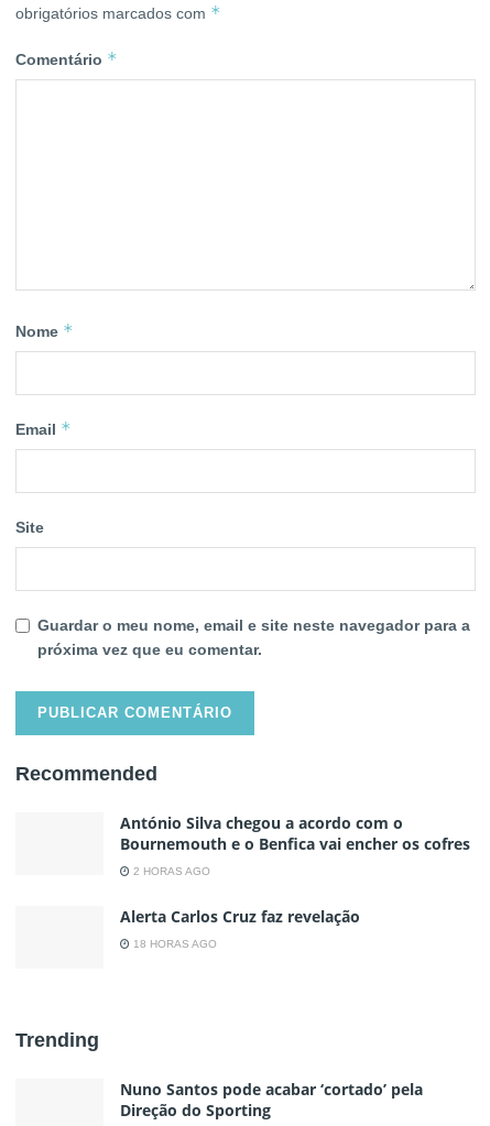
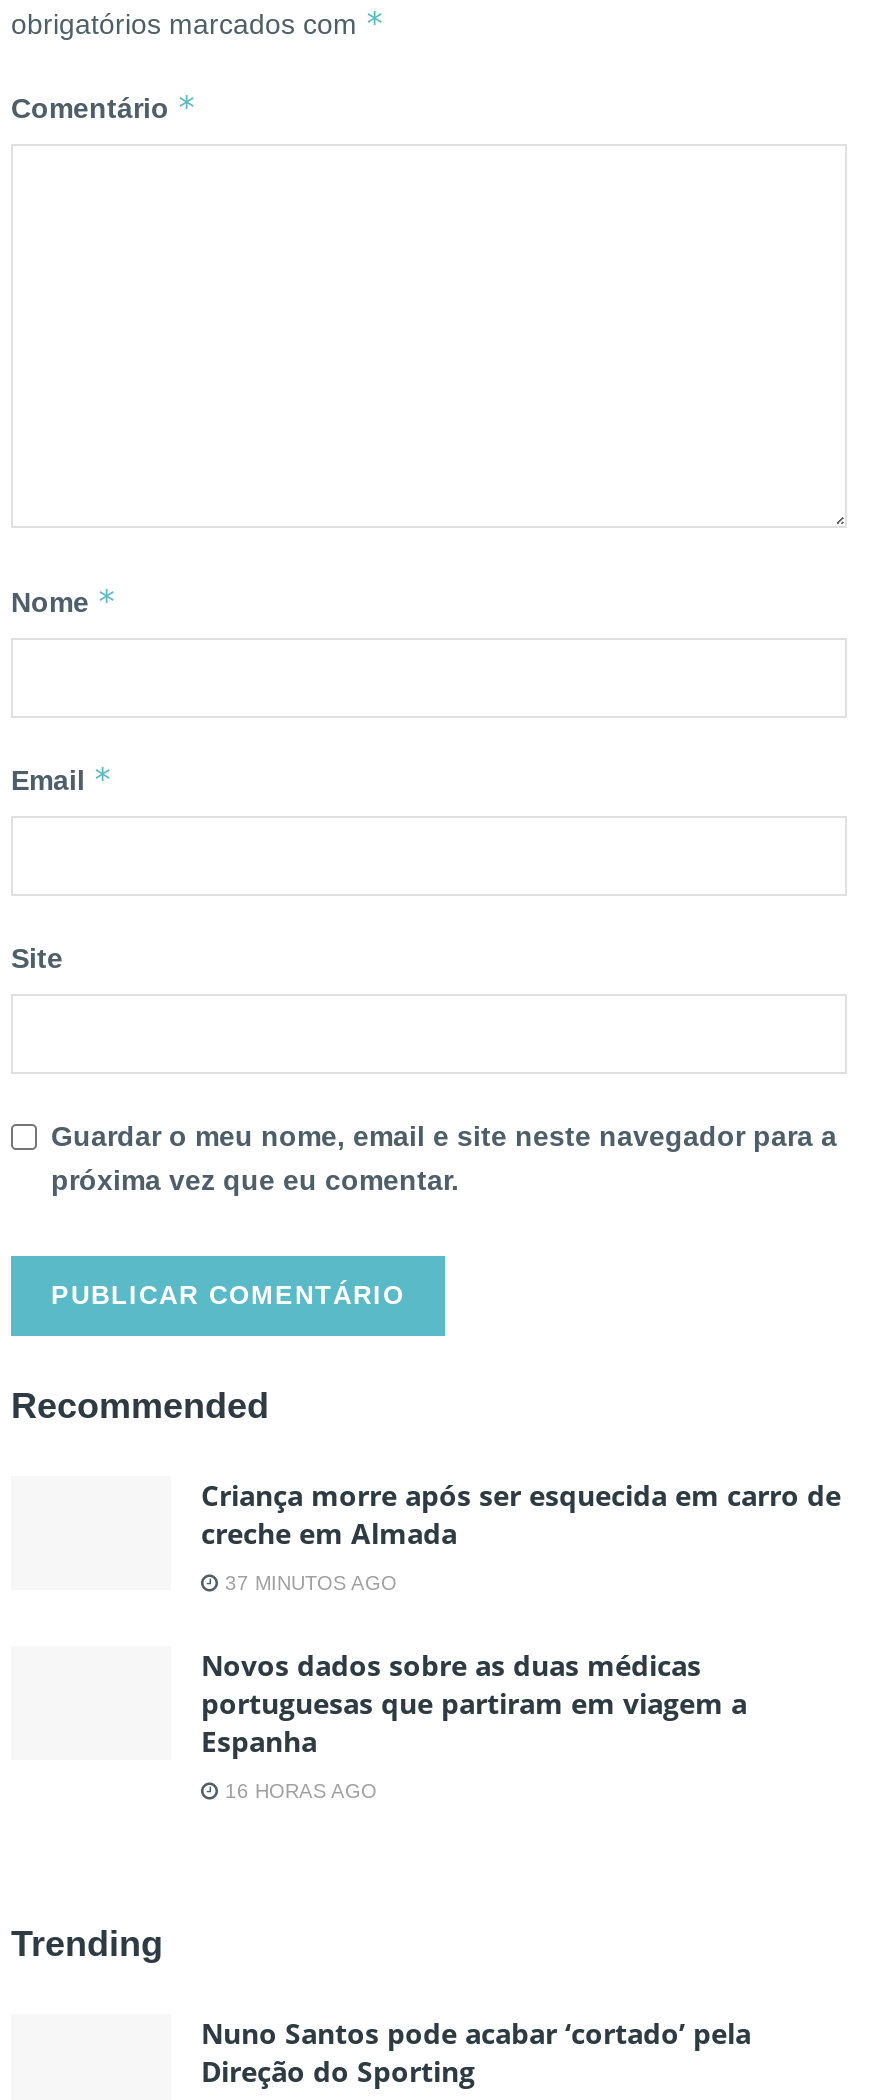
- António Silva chegou a acordo com o
- Bournemouth e o Benfica vai encher os cofres
+ Criança morre após ser esquecida em carro de
+ creche em Almada

- 2 HORAS AGO
+ 37 MINUTOS AGO

- Alerta Carlos Cruz faz revelação
+ Novos dados sobre as duas médicas
+ portuguesas que partiram em viagem a
+ Espanha

- 18 HORAS AGO
+ 16 HORAS AGO
